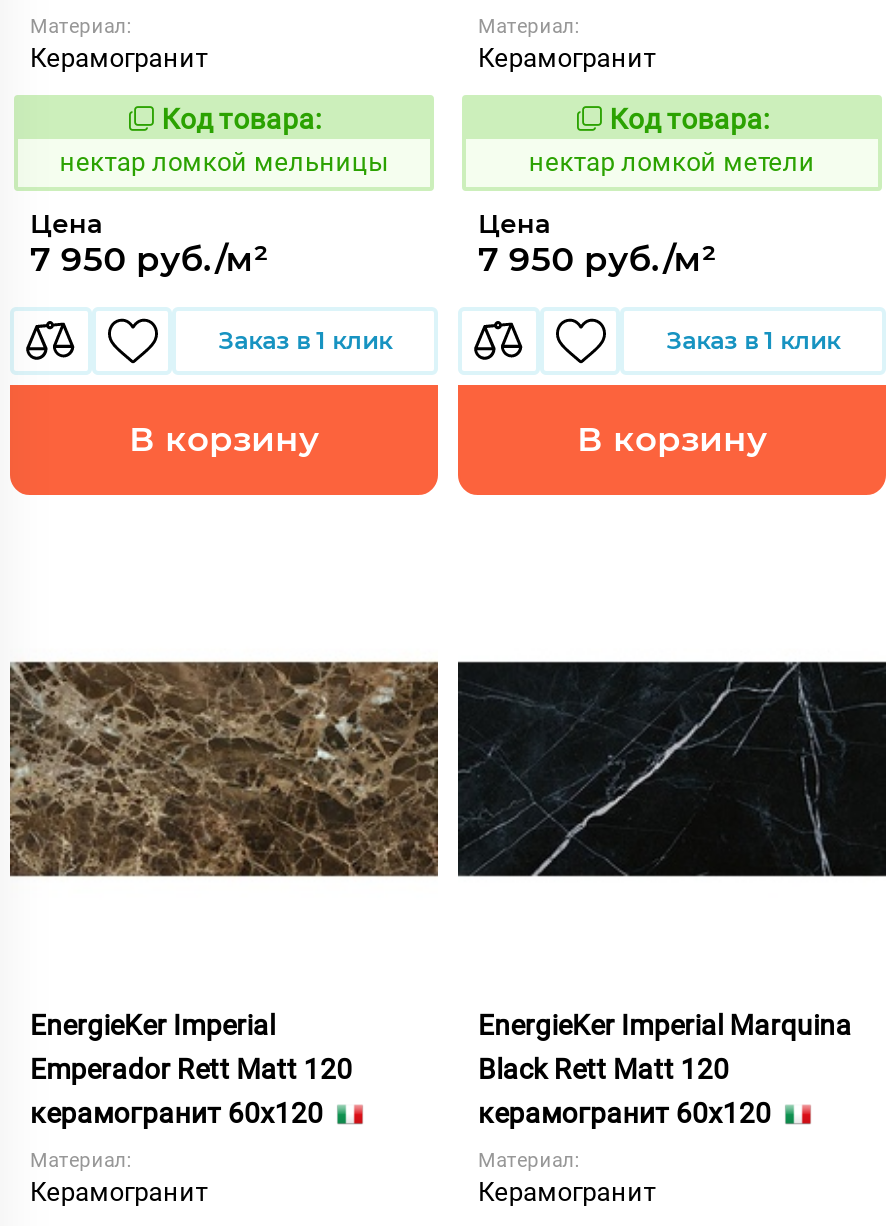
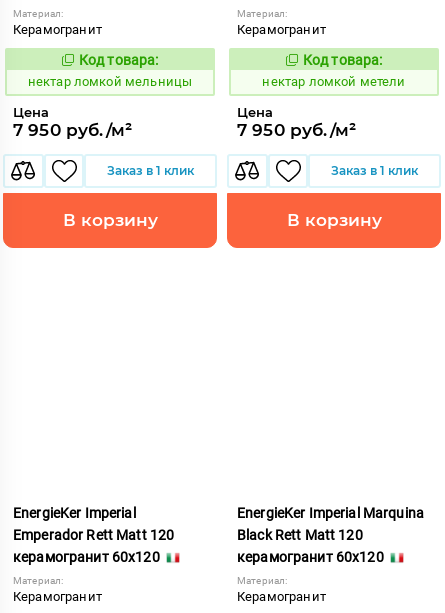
- [image]

- [image]
